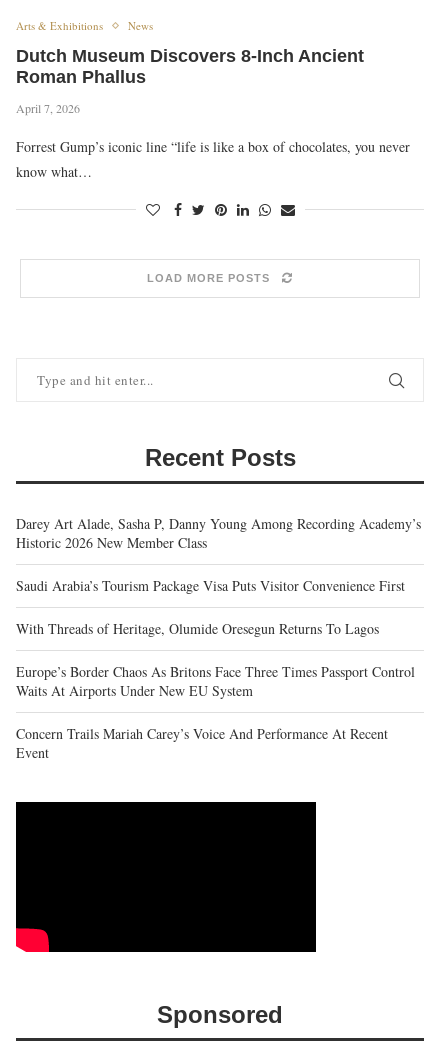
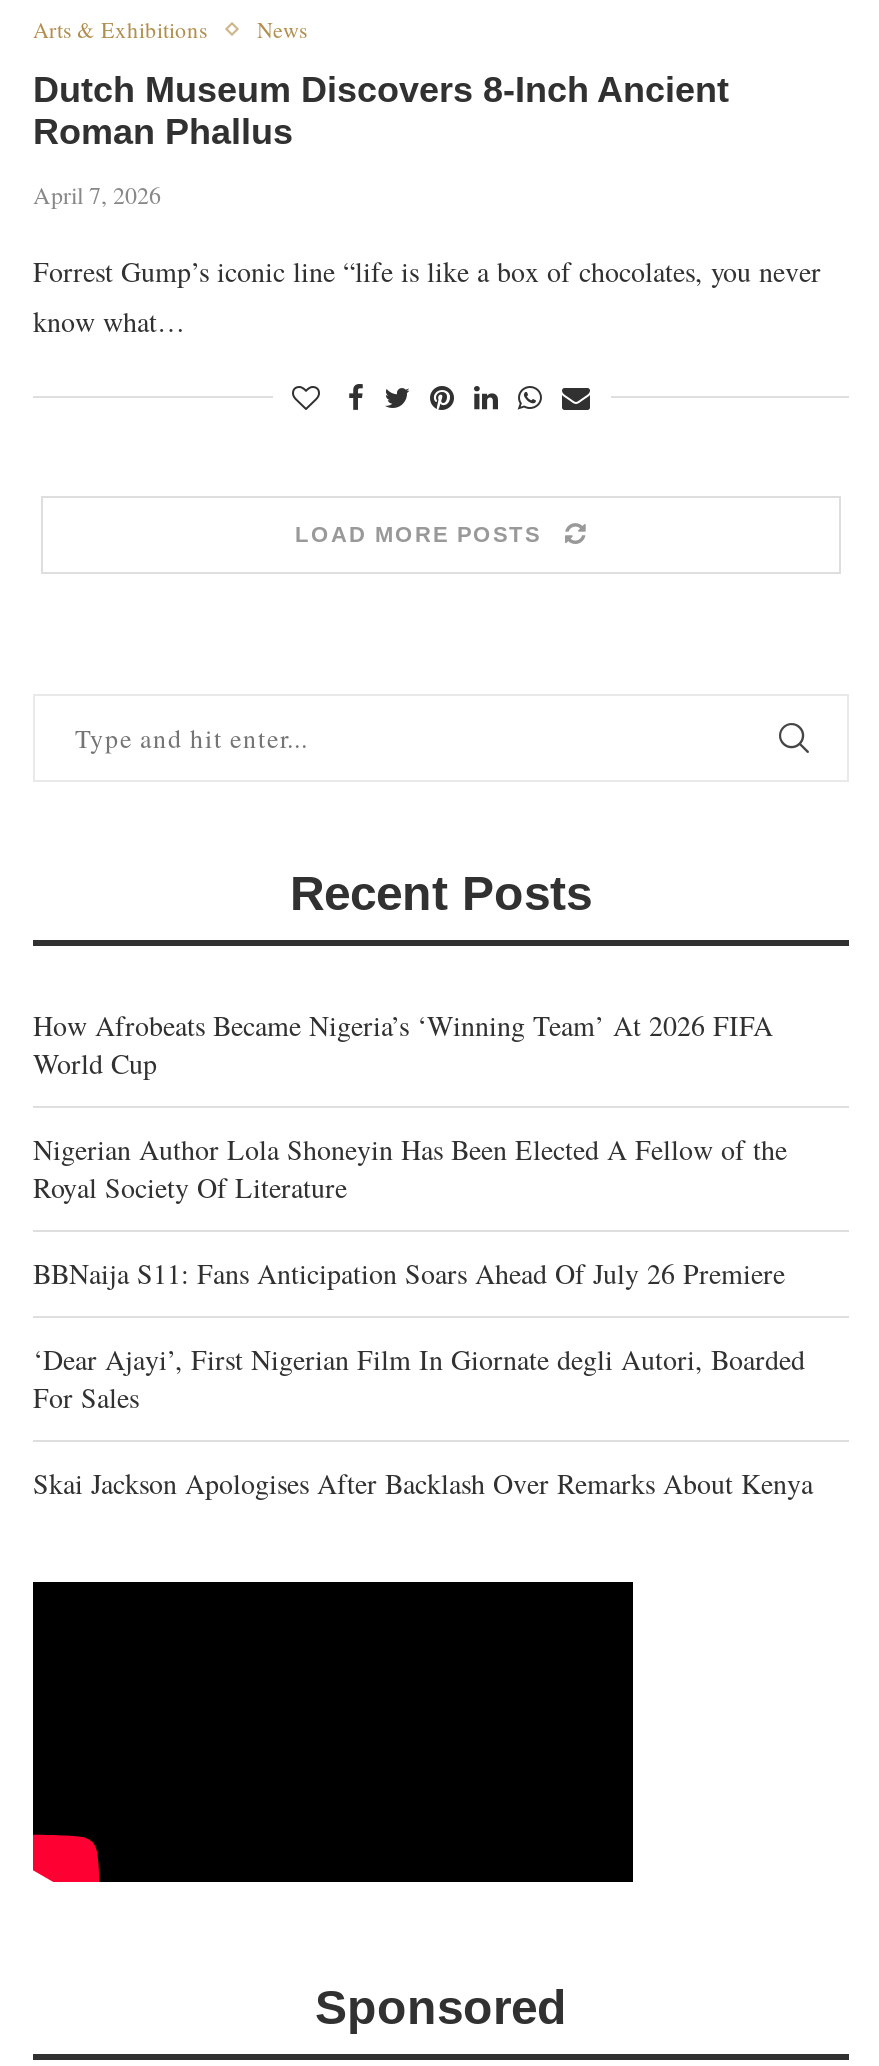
- Darey Art Alade, Sasha P, Danny Young Among Recording Academy’s
- Historic 2026 New Member Class
+ How Afrobeats Became Nigeria’s ‘Winning Team’ At 2026 FIFA
+ World Cup

- Saudi Arabia’s Tourism Package Visa Puts Visitor Convenience First
+ Nigerian Author Lola Shoneyin Has Been Elected A Fellow of the
+ Royal Society Of Literature

- With Threads of Heritage, Olumide Oresegun Returns To Lagos
+ BBNaija S11: Fans Anticipation Soars Ahead Of July 26 Premiere

- Europe’s Border Chaos As Britons Face Three Times Passport Control
- Waits At Airports Under New EU System
+ ‘Dear Ajayi’, First Nigerian Film In Giornate degli Autori, Boarded
+ For Sales

- Concern Trails Mariah Carey’s Voice And Performance At Recent
- Event
+ Skai Jackson Apologises After Backlash Over Remarks About Kenya
